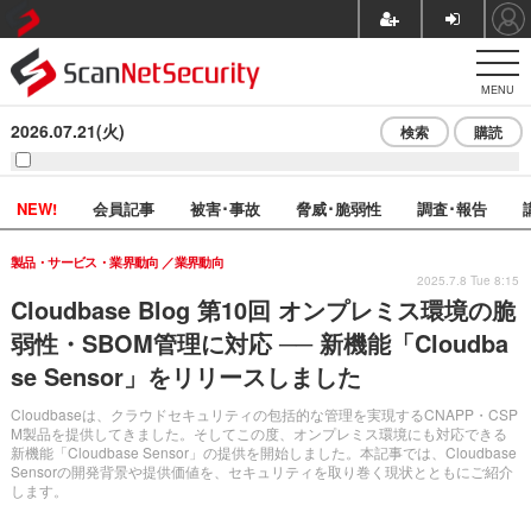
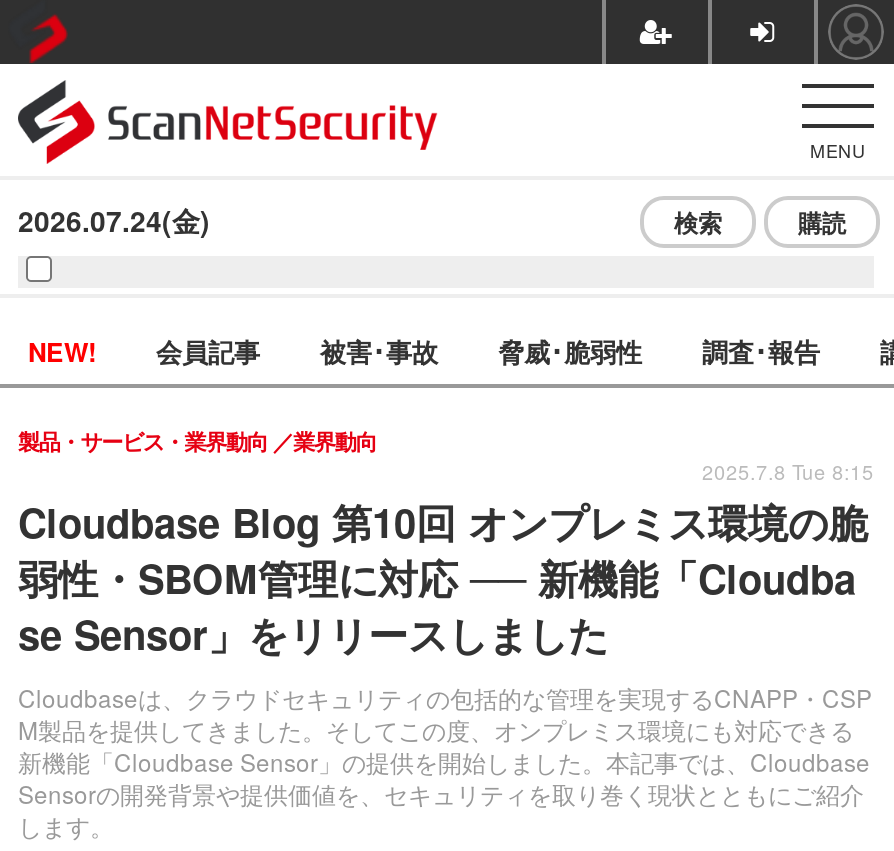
- 2026.07.21(火)
+ 2026.07.24(金)
